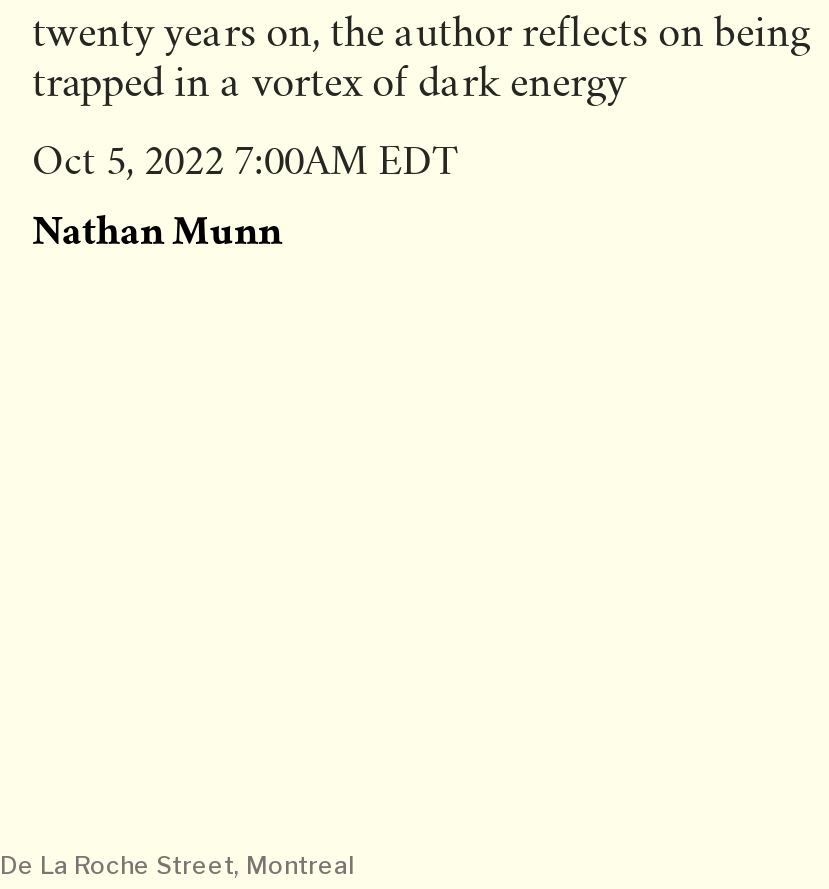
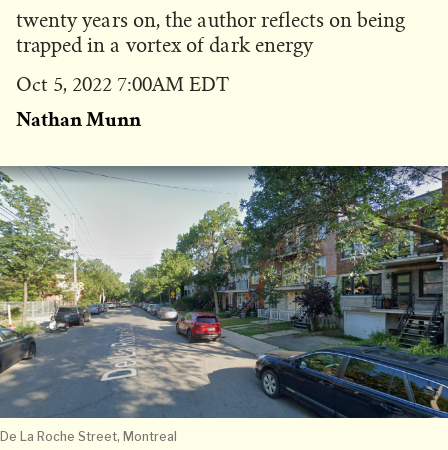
+ [image]
